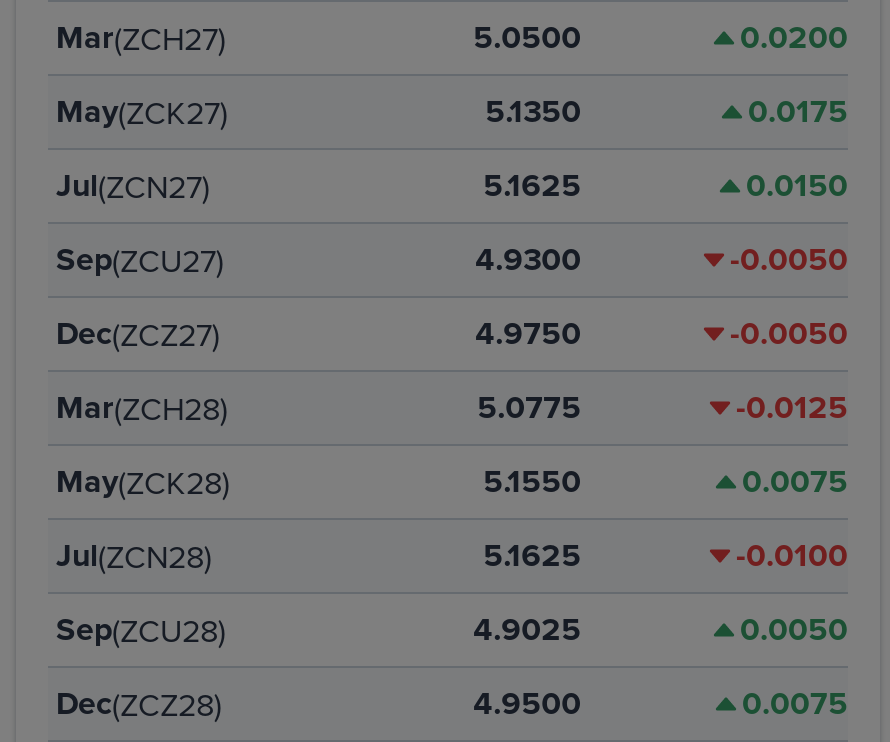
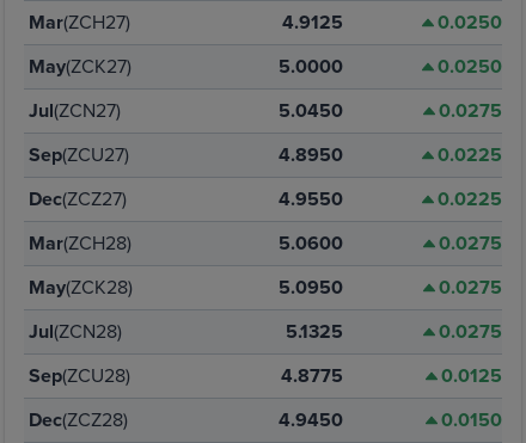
- 5.0500
+ 4.9125

- 0.0200
+ 0.0250

- 5.1350
+ 5.0000

- 0.0175
+ 0.0250

- 5.1625
+ 5.0450

- 0.0150
+ 0.0275

- 4.9300
+ 4.8950

- -0.0050
+ 0.0225

- 4.9750
+ 4.9550

- -0.0050
+ 0.0225

- 5.0775
+ 5.0600

- -0.0125
+ 0.0275

- 5.1550
+ 5.0950

- 0.0075
+ 0.0275

- 5.1625
+ 5.1325

- -0.0100
+ 0.0275

- 4.9025
+ 4.8775

- 0.0050
+ 0.0125

- 4.9500
+ 4.9450

- 0.0075
+ 0.0150
